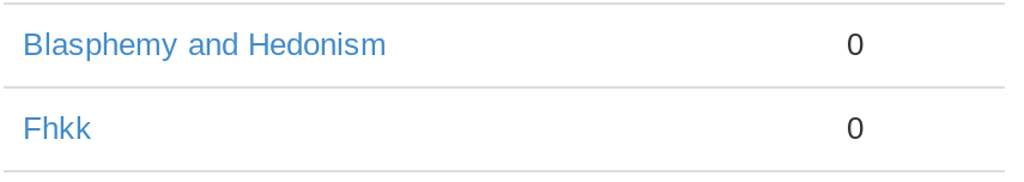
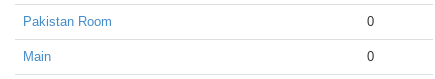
- Blasphemy and Hedonism
+ Pakistan Room

- Fhkk
+ Main
